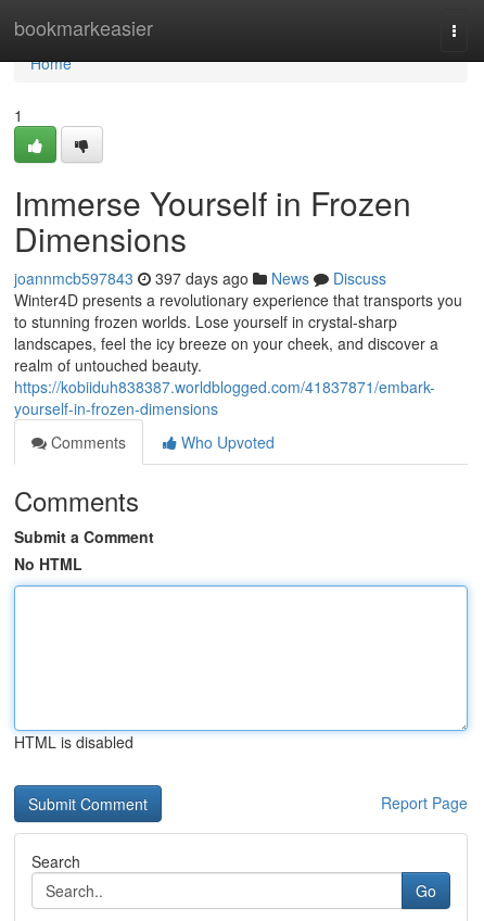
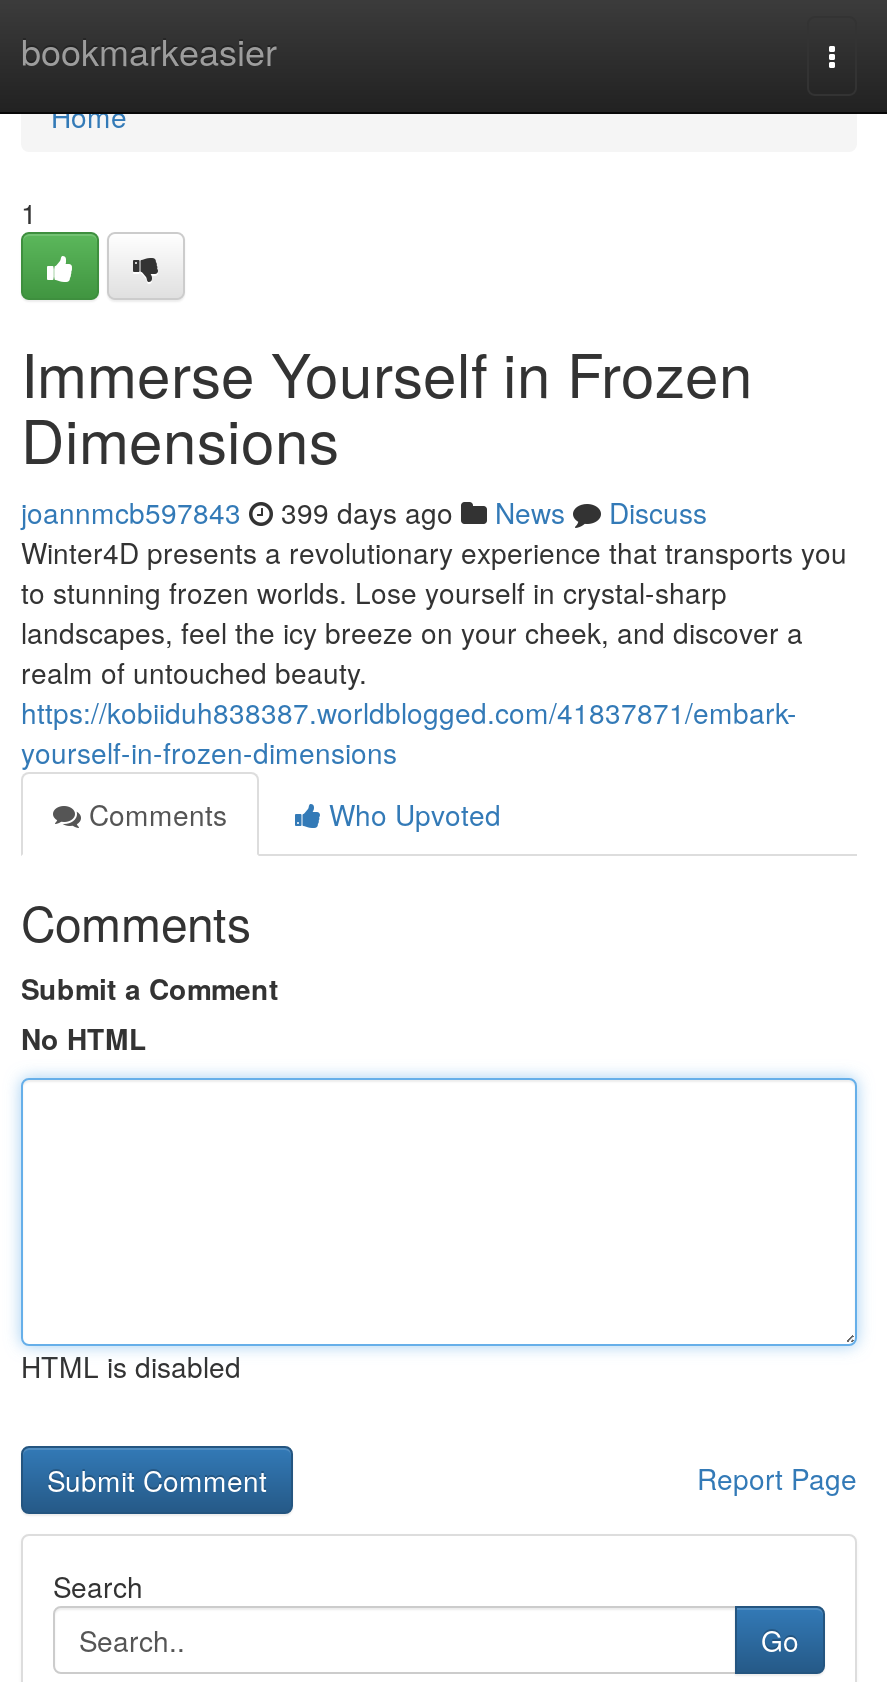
- joannmcb597843 397 days ago News Discuss
+ joannmcb597843 399 days ago News Discuss
